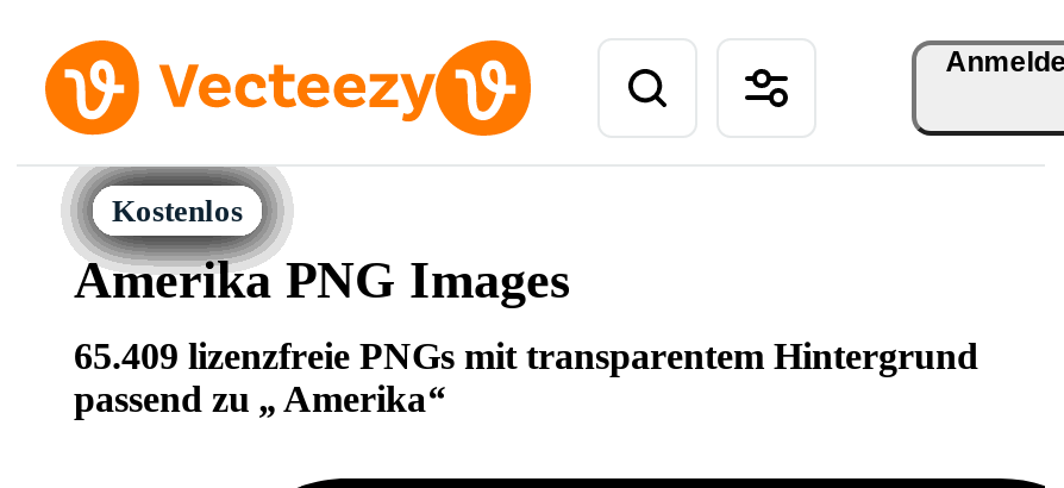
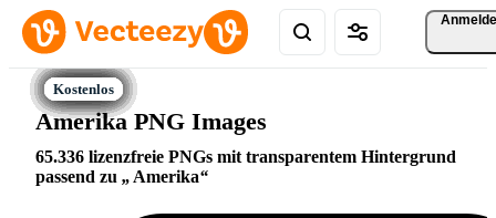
- 65.409 lizenzfreie PNGs mit transparentem Hintergrund
+ 65.336 lizenzfreie PNGs mit transparentem Hintergrund
